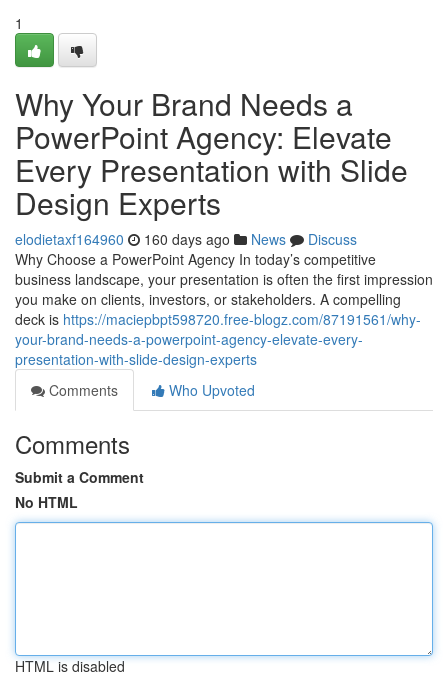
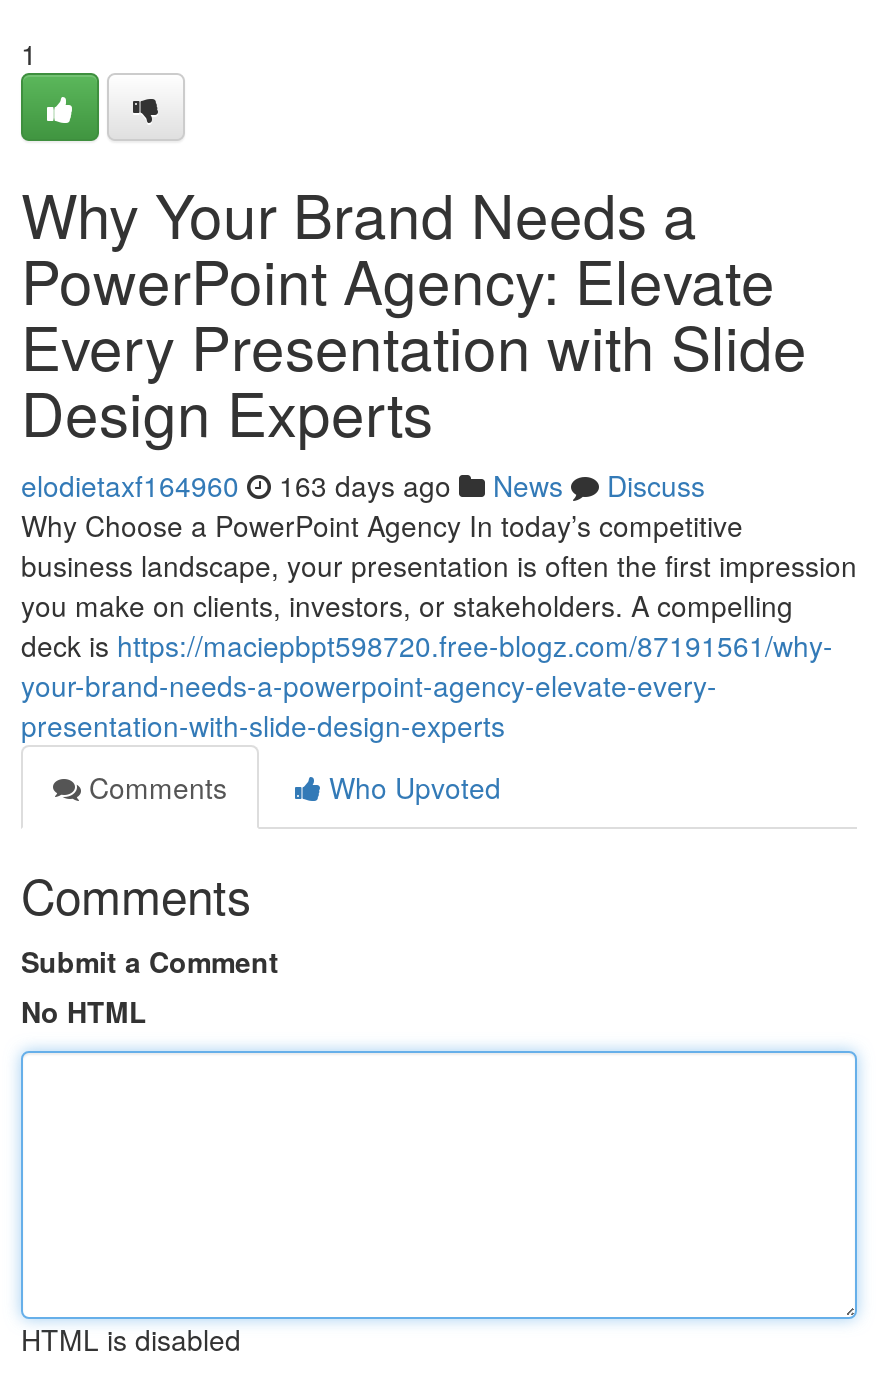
- elodietaxf164960 160 days ago News Discuss
+ elodietaxf164960 163 days ago News Discuss
